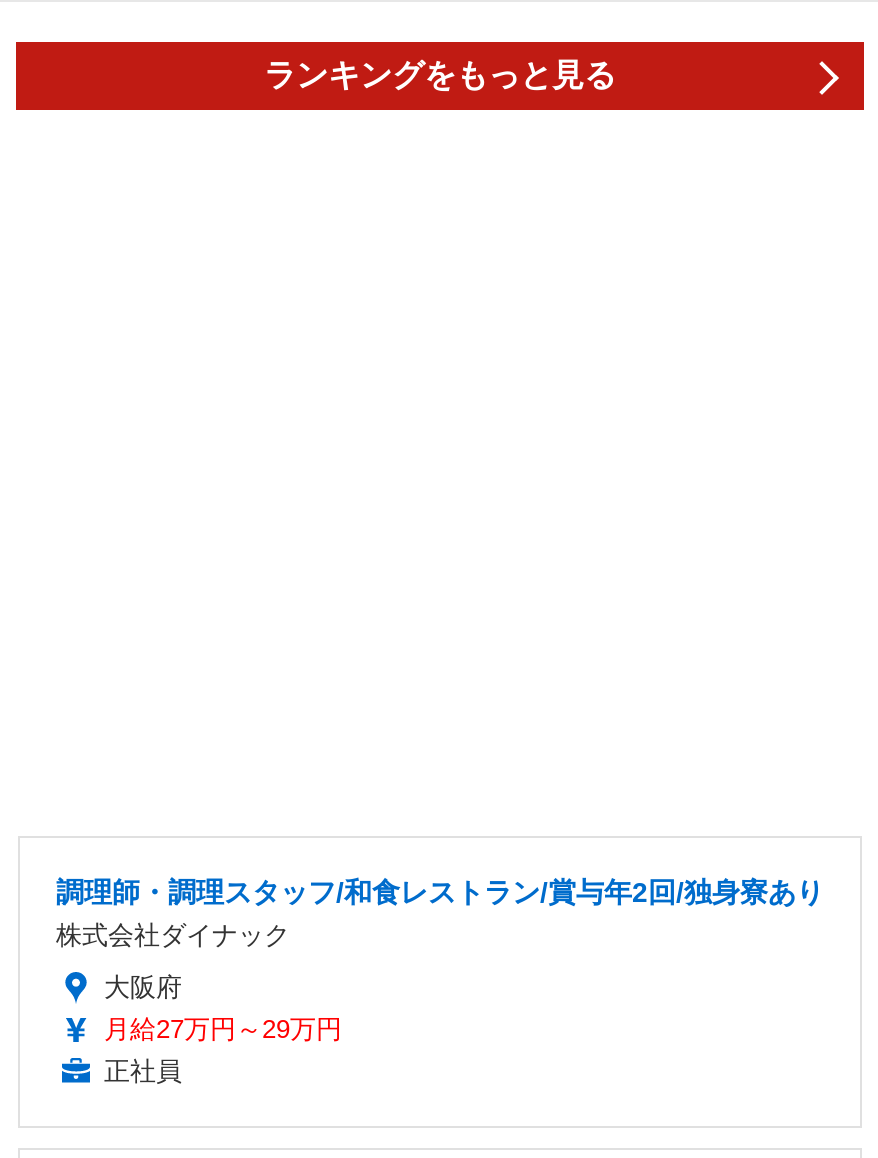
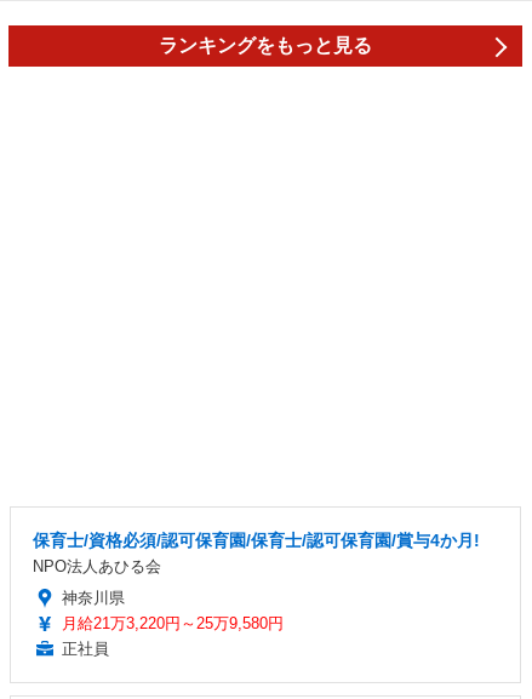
- 調理師・調理スタッフ/和食レストラン/賞与年2回/独身寮あり
- 株式会社ダイナック
+ 保育士/資格必須/認可保育園/保育士/認可保育園/賞与4か月!
+ NPO法人あひる会

- 大阪府
- 月給27万円～29万円
+ 神奈川県
+ 月給21万3,220円～25万9,580円
